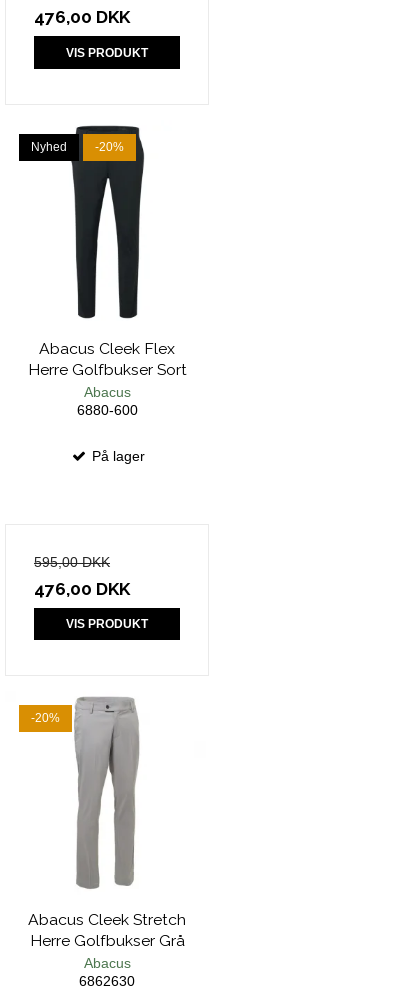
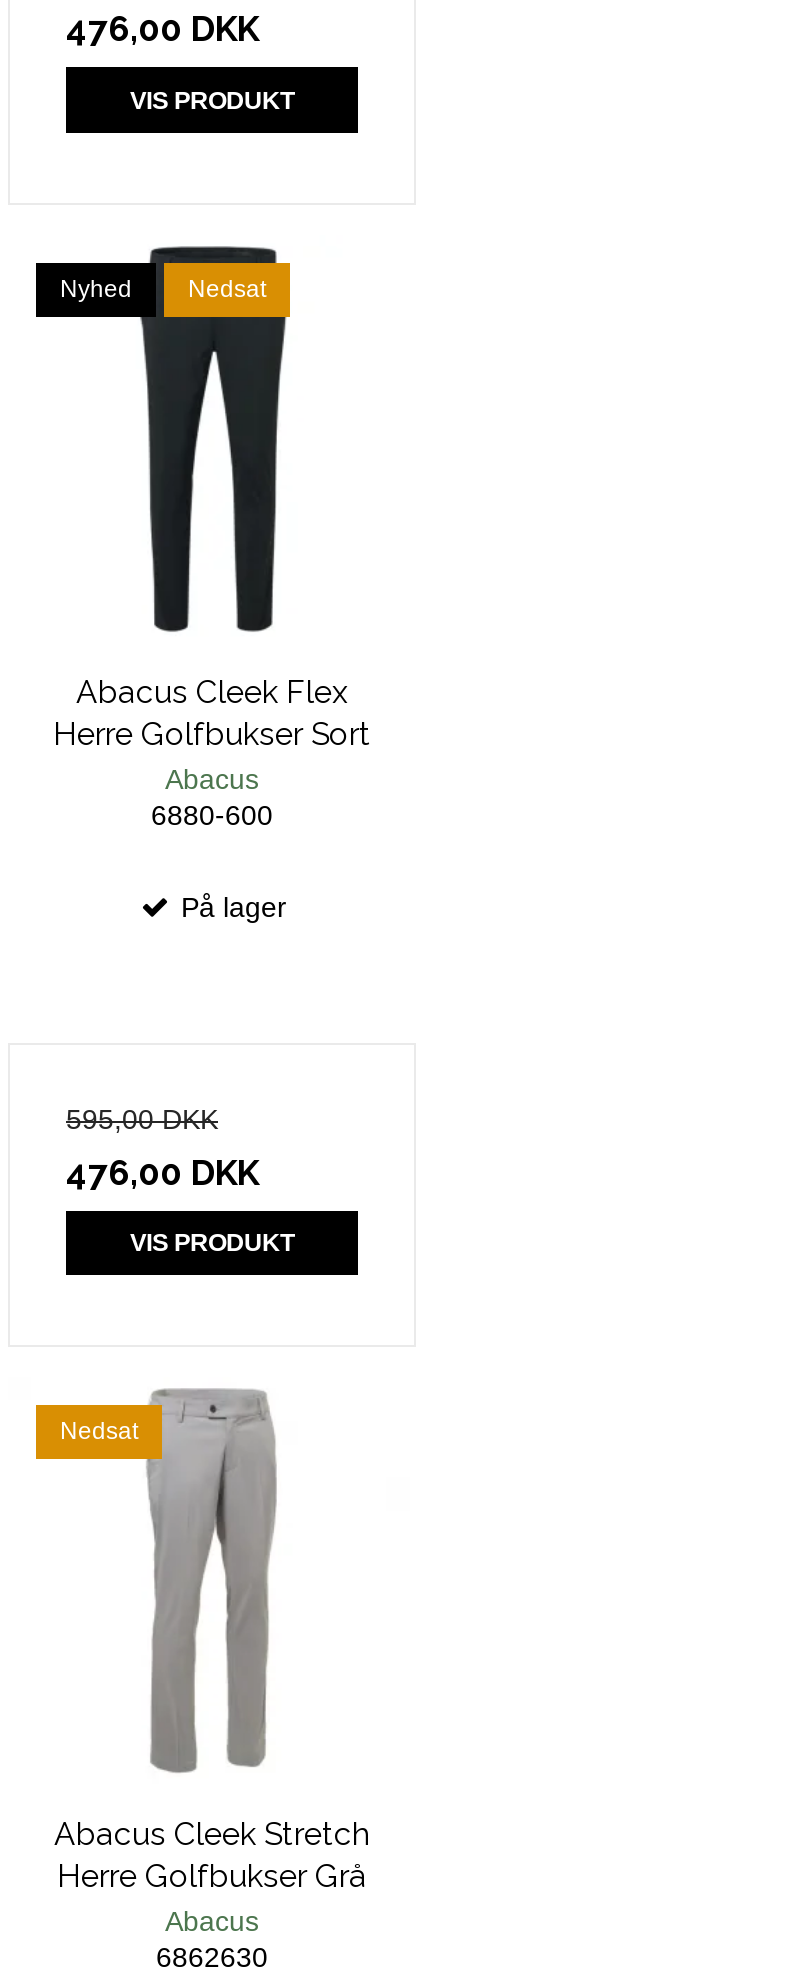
- -20%
+ Nedsat

- -20%
+ Nedsat
